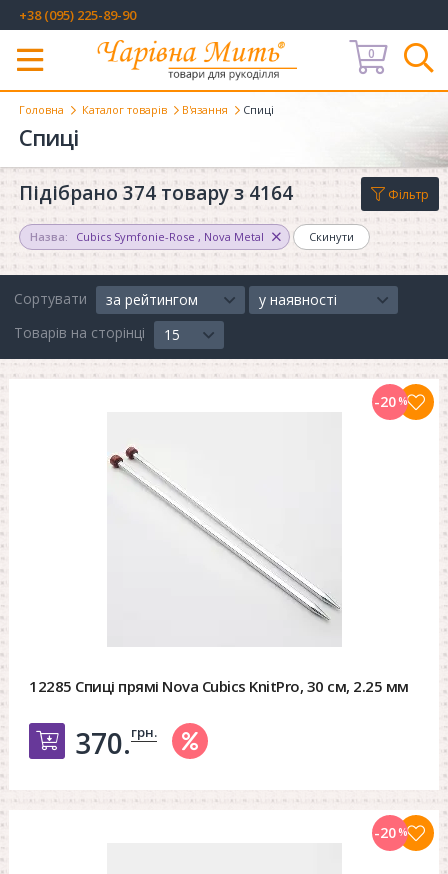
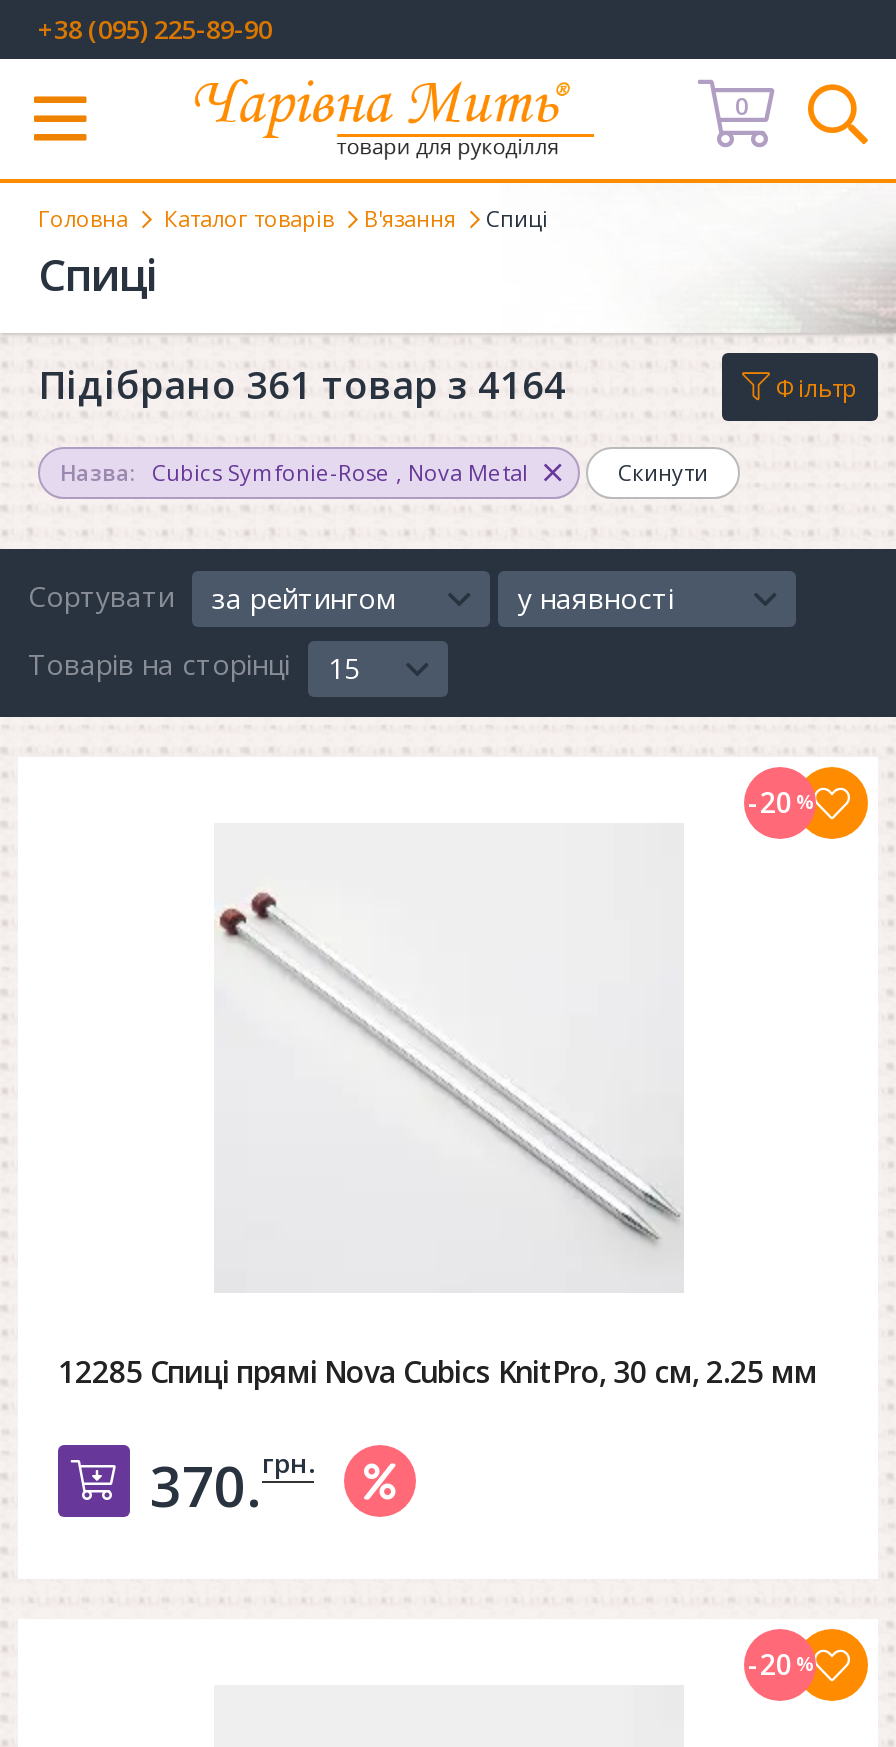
- Підібрано 374 товару з 4164
+ Підібрано 361 товар з 4164
